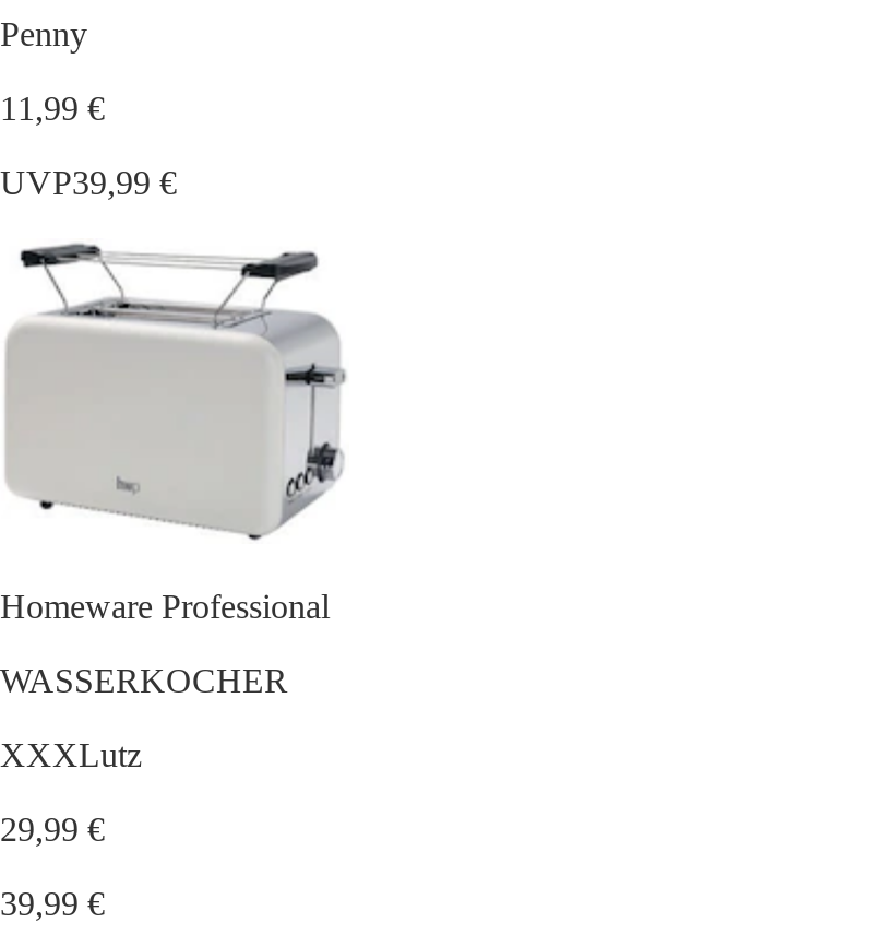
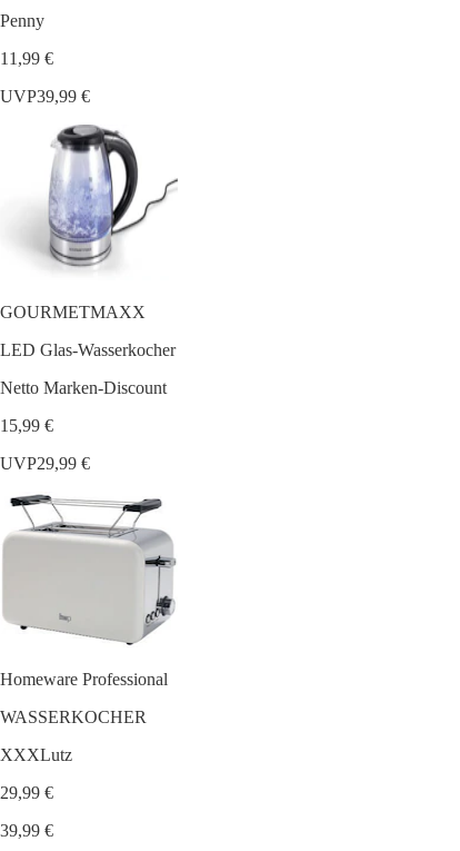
+ [image]
+ GOURMETMAXX
+ LED Glas-Wasserkocher
+ Netto Marken-Discount
+ 15,99 €
+ UVP29,99 €
